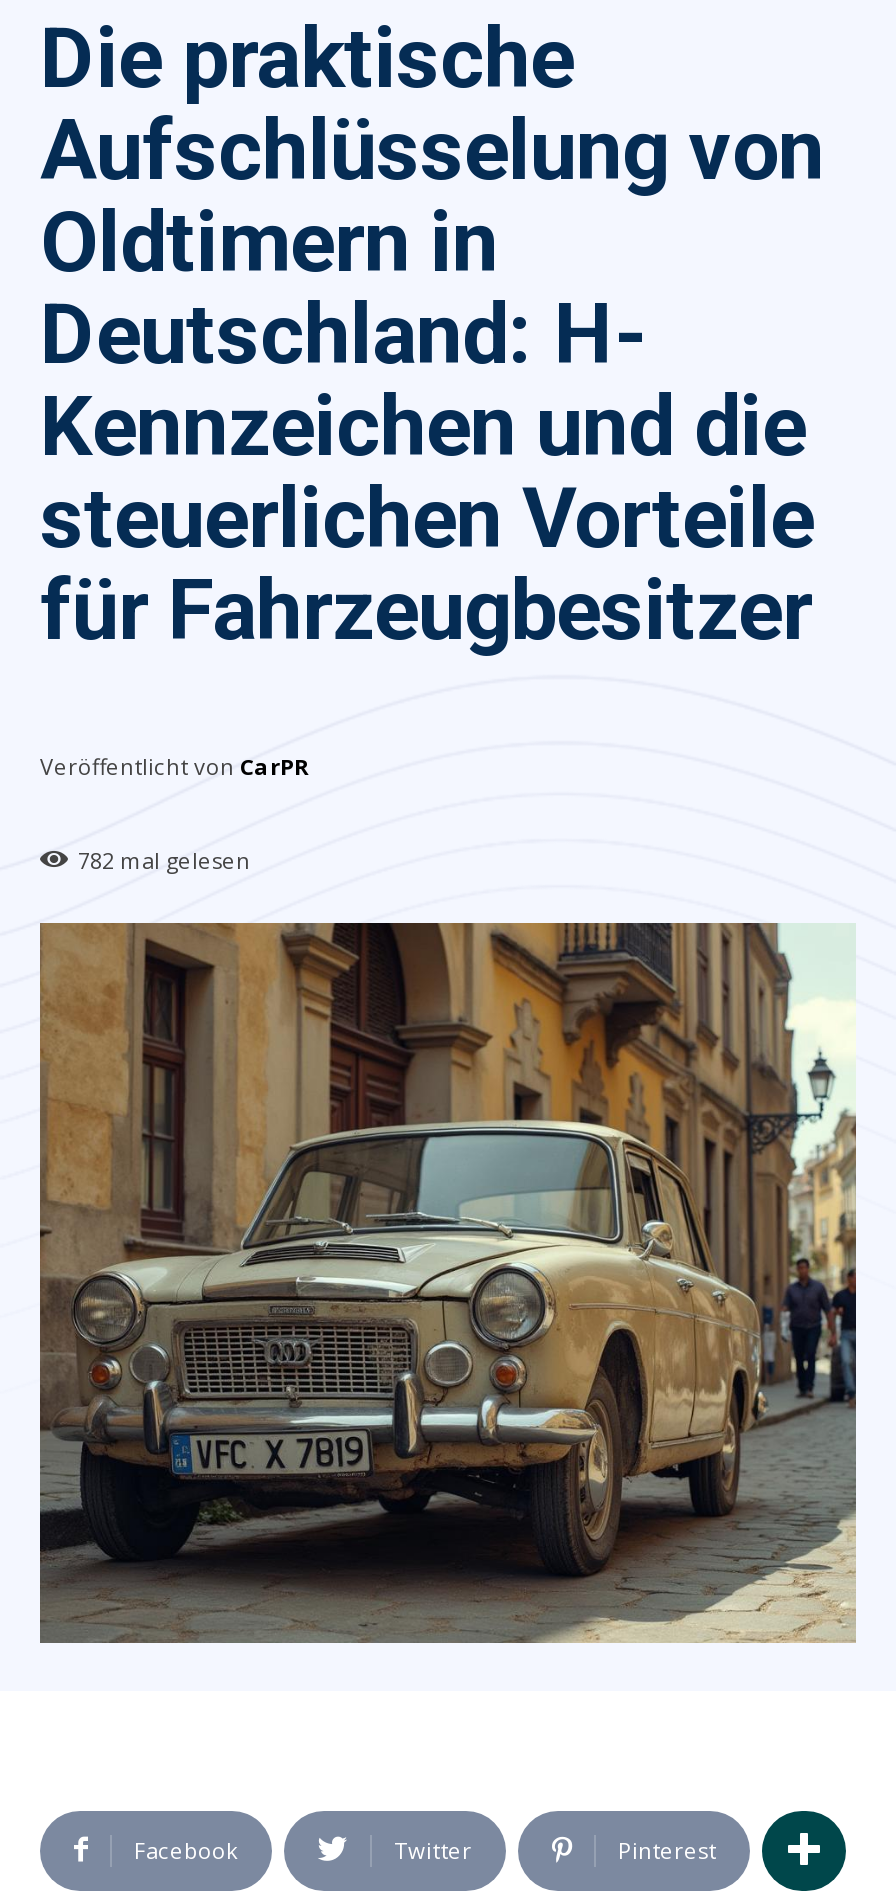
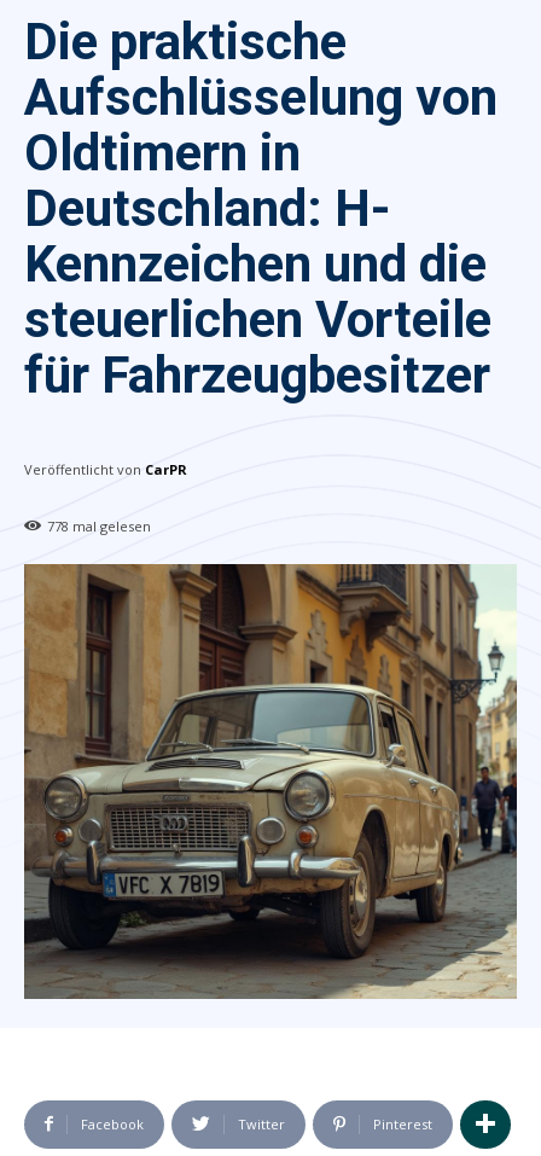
- 782 mal gelesen
+ 778 mal gelesen
